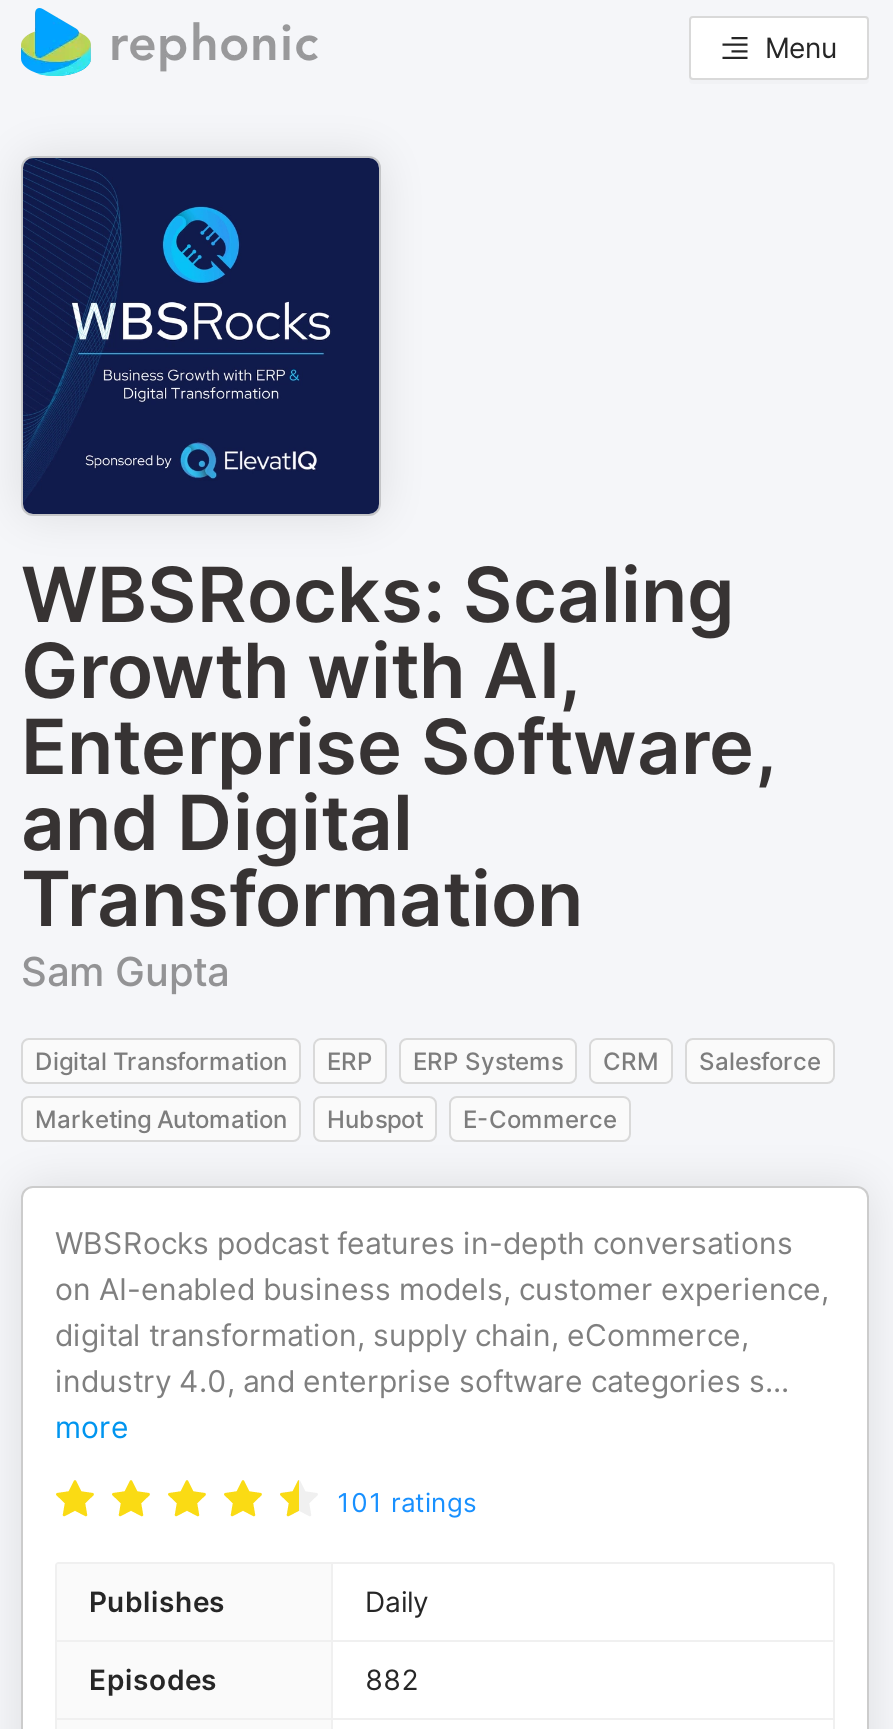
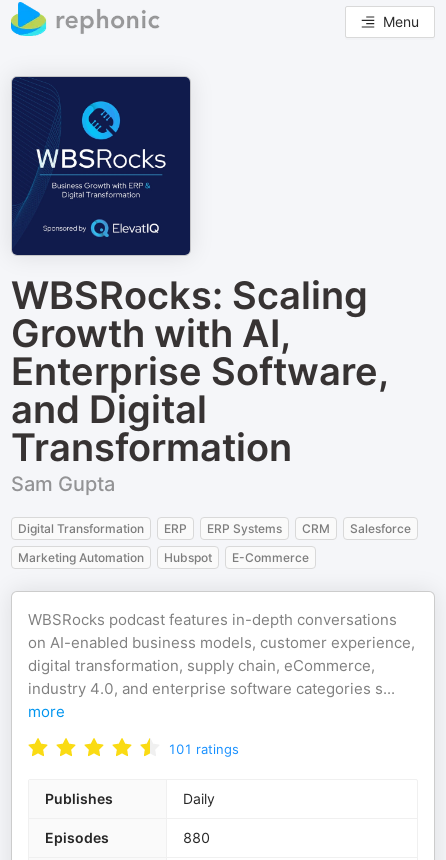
- 882
+ 880
